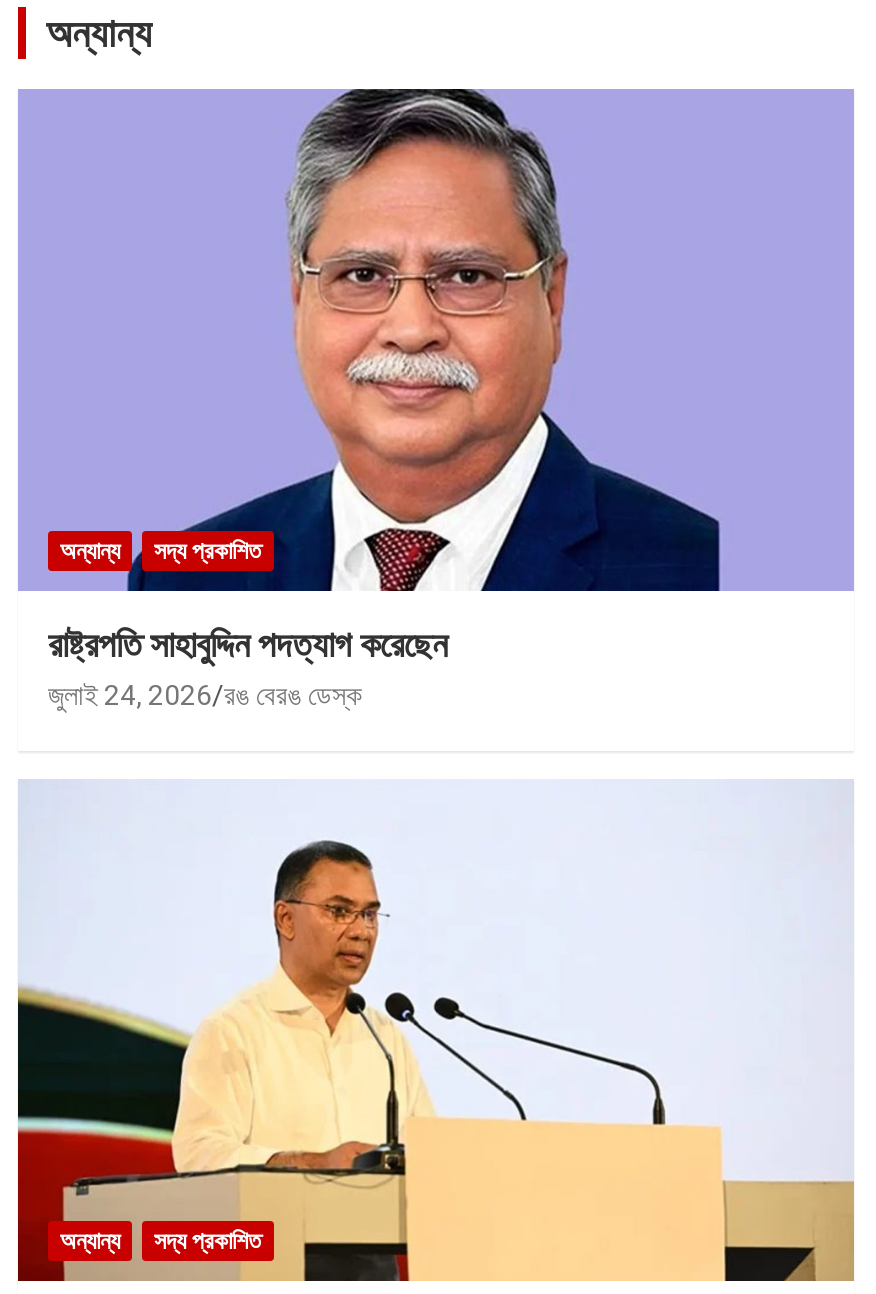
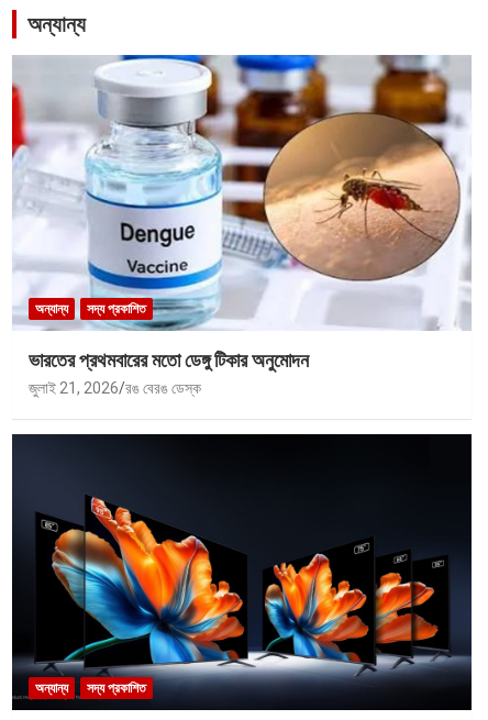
- [image]
- রাষ্ট্রপতি সাহাবুদ্দিন পদত্যাগ করেছেন
- জুলাই 24, 2026 রঙ বেরঙ ডেস্ক
+ [image]
+ ভারতের প্রথমবারের মতো ডেঙ্গু টিকার অনুমোদন
+ জুলাই 21, 2026 রঙ বেরঙ ডেস্ক

- [image]
+ [image]
